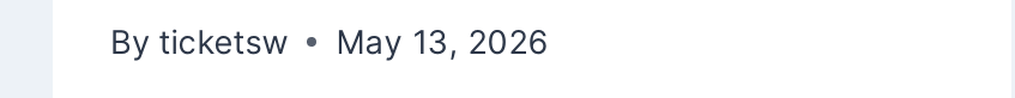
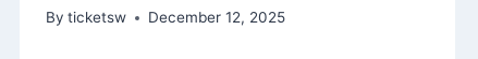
- By ticketsw May 13, 2026
+ By ticketsw December 12, 2025
